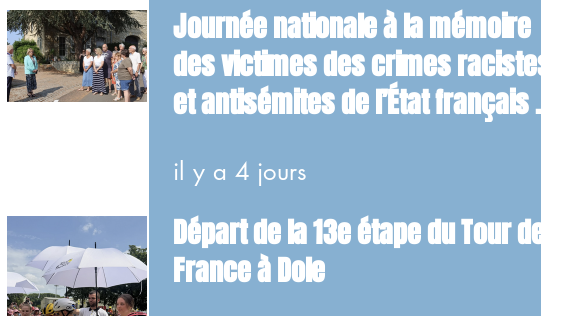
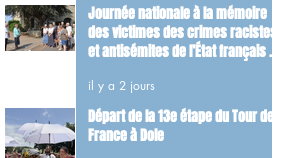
- il y a 4 jours
+ il y a 2 jours
